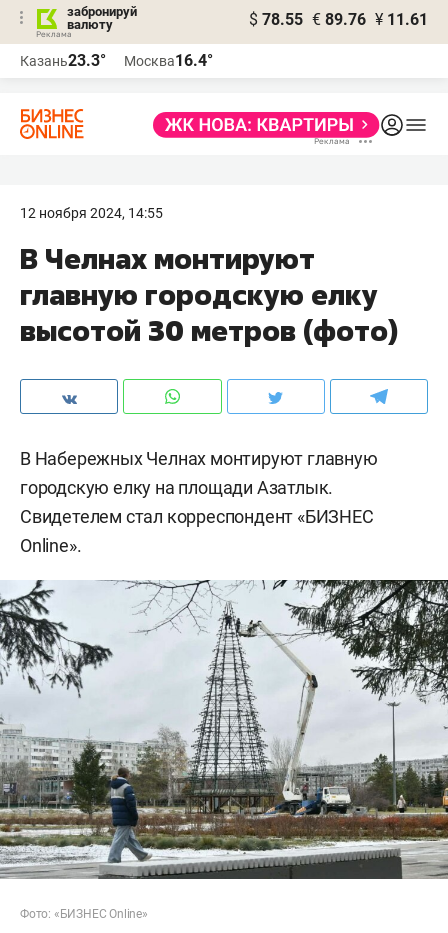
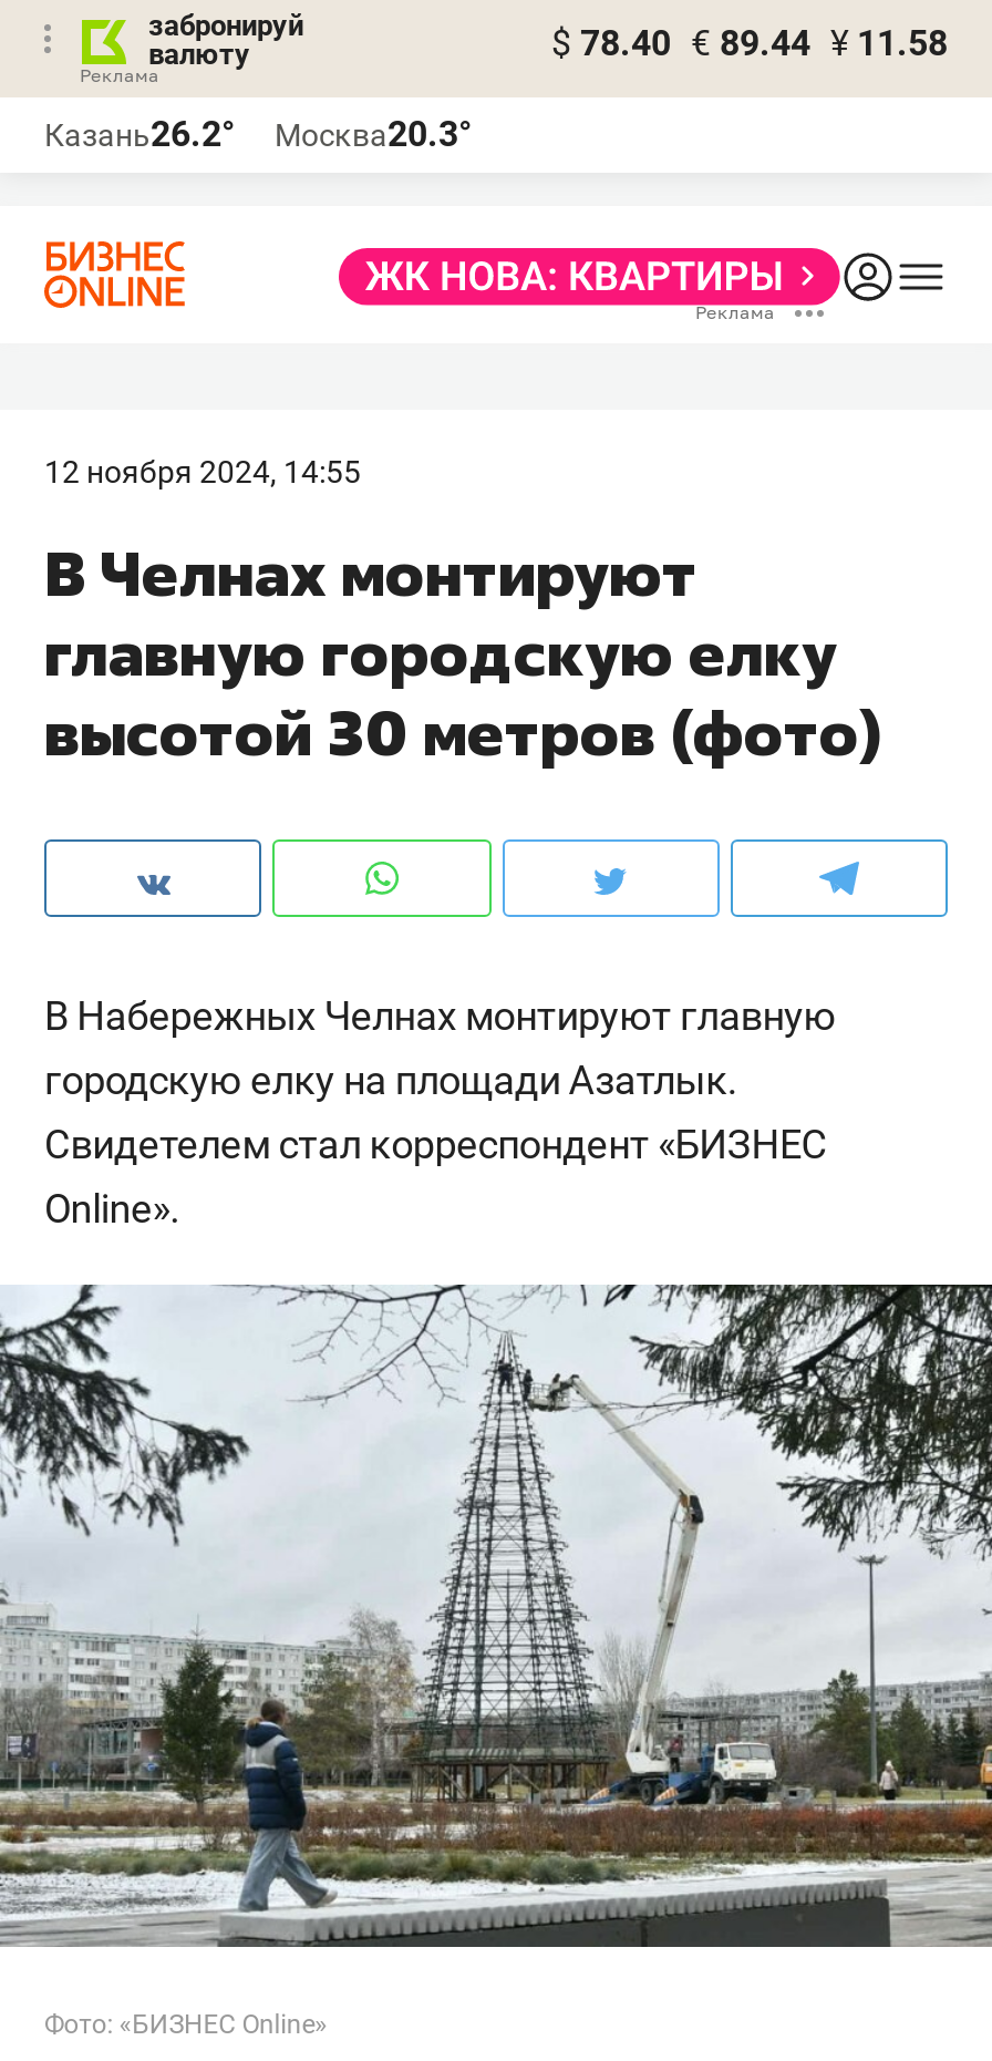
- $ 78.55 € 89.76 ¥ 11.61
+ $ 78.40 € 89.44 ¥ 11.58

- Казань23.3°
+ Казань26.2°

- Москва16.4°
+ Москва20.3°
